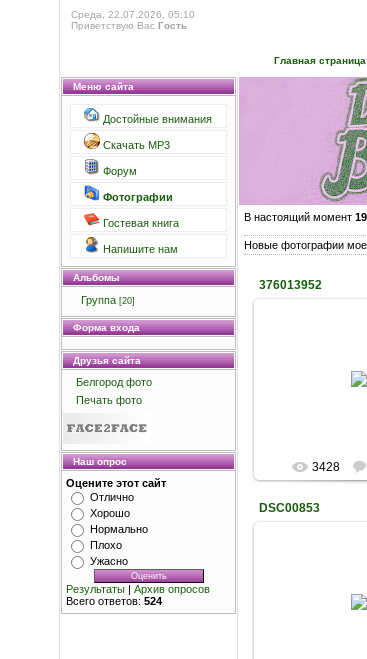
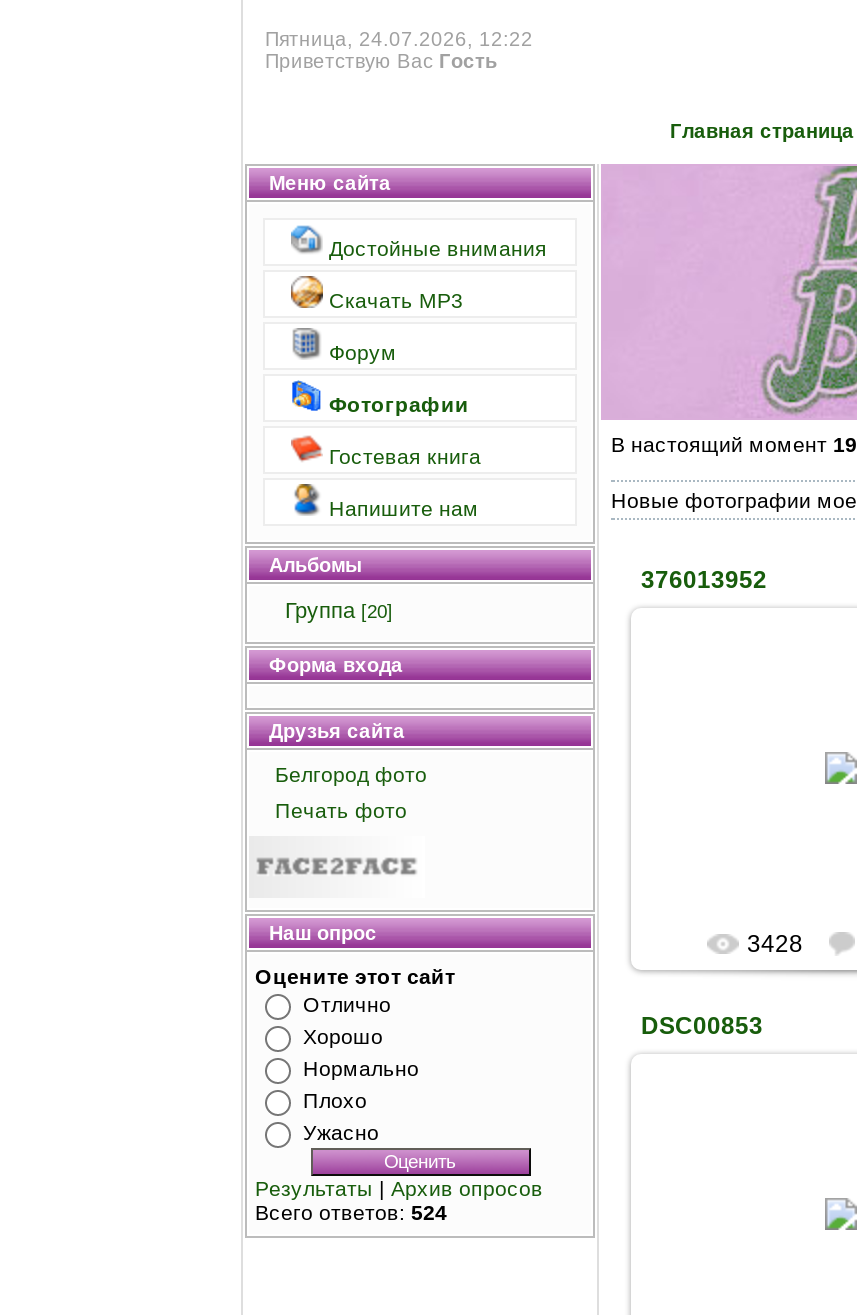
- Среда, 22.07.2026, 05:10
+ Пятница, 24.07.2026, 12:22
